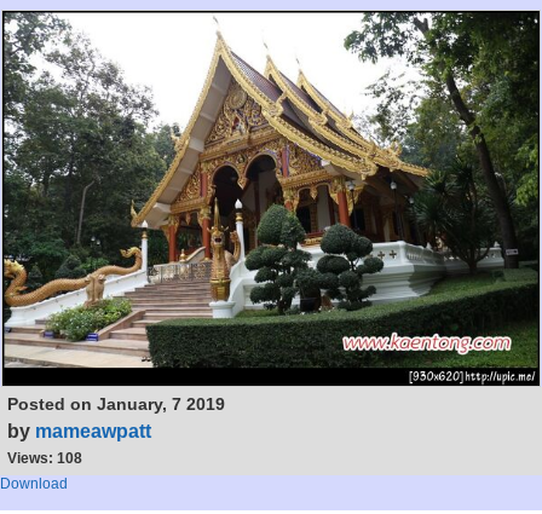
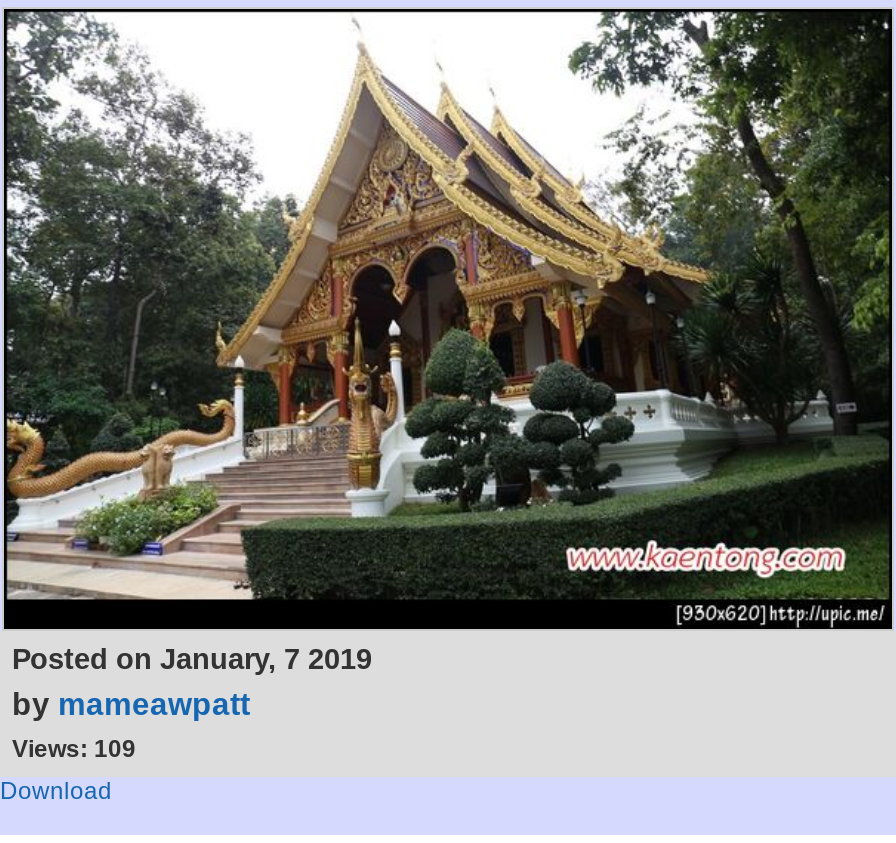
- Views: 108
+ Views: 109
